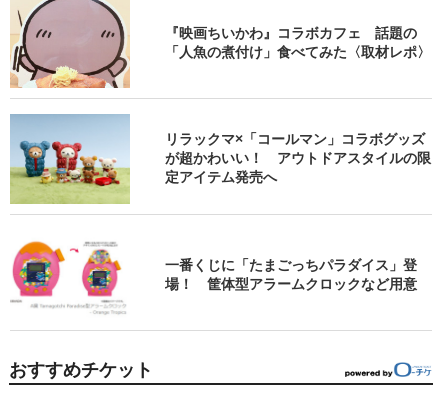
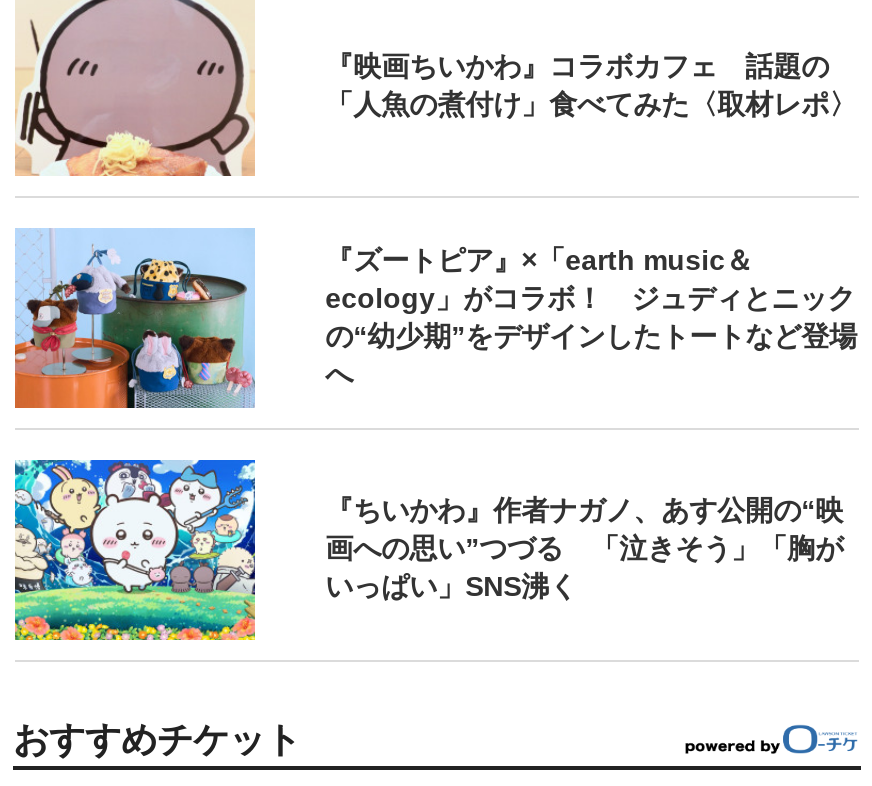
- [image]
- リラックマ×「コールマン」コラボグッズ
- が超かわいい！ アウトドアスタイルの限
- 定アイテム発売へ
+ [image]
+ 『ズートピア』×「earth music＆
+ ecology」がコラボ！ ジュディとニック
+ の“幼少期”をデザインしたトートなど登場
+ へ

- [image]
- 一番くじに「たまごっちパラダイス」登
- 場！ 筐体型アラームクロックなど用意
+ [image]
+ 『ちいかわ』作者ナガノ、あす公開の“映
+ 画への思い”つづる 「泣きそう」「胸が
+ いっぱい」SNS沸く
